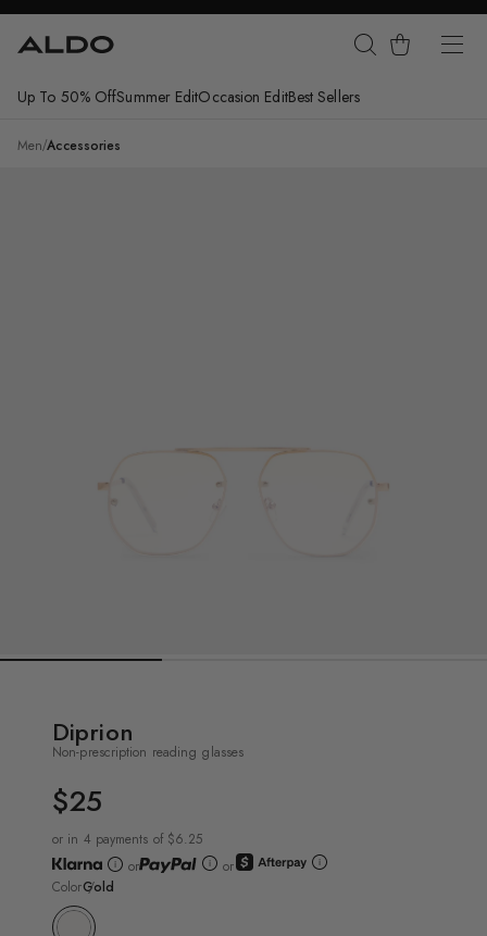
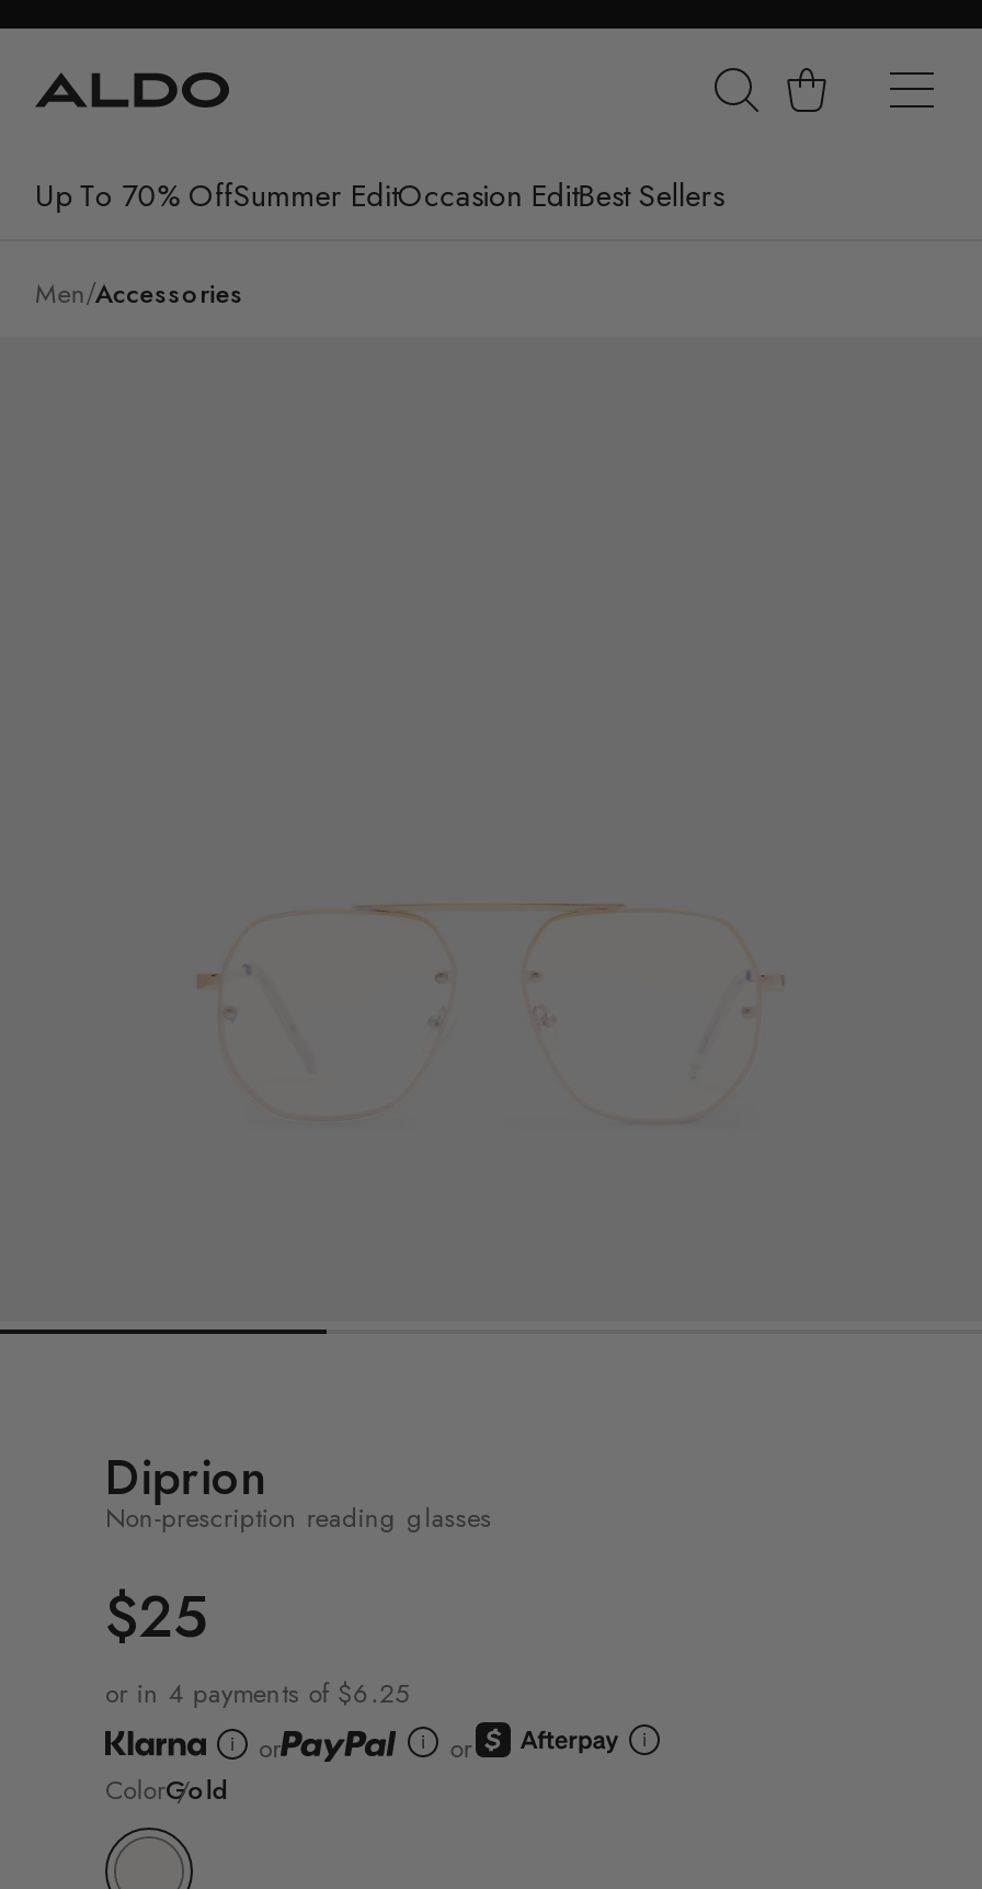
- Up To 50% OffSummer EditOccasion EditBest Sellers
+ Up To 70% OffSummer EditOccasion EditBest Sellers
